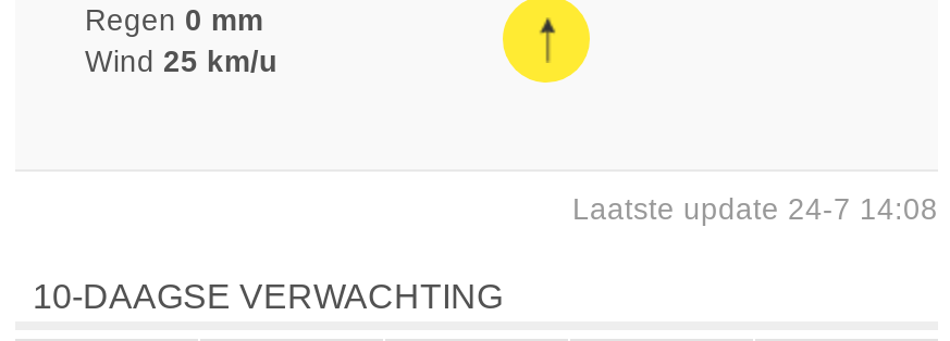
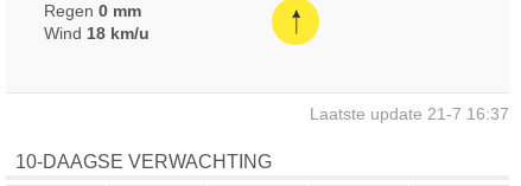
- Wind 25 km/u
+ Wind 18 km/u

- Laatste update 24-7 14:08
+ Laatste update 21-7 16:37
